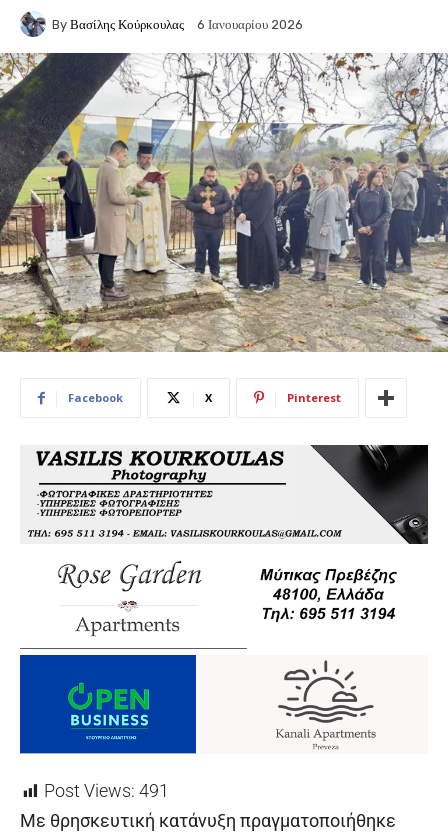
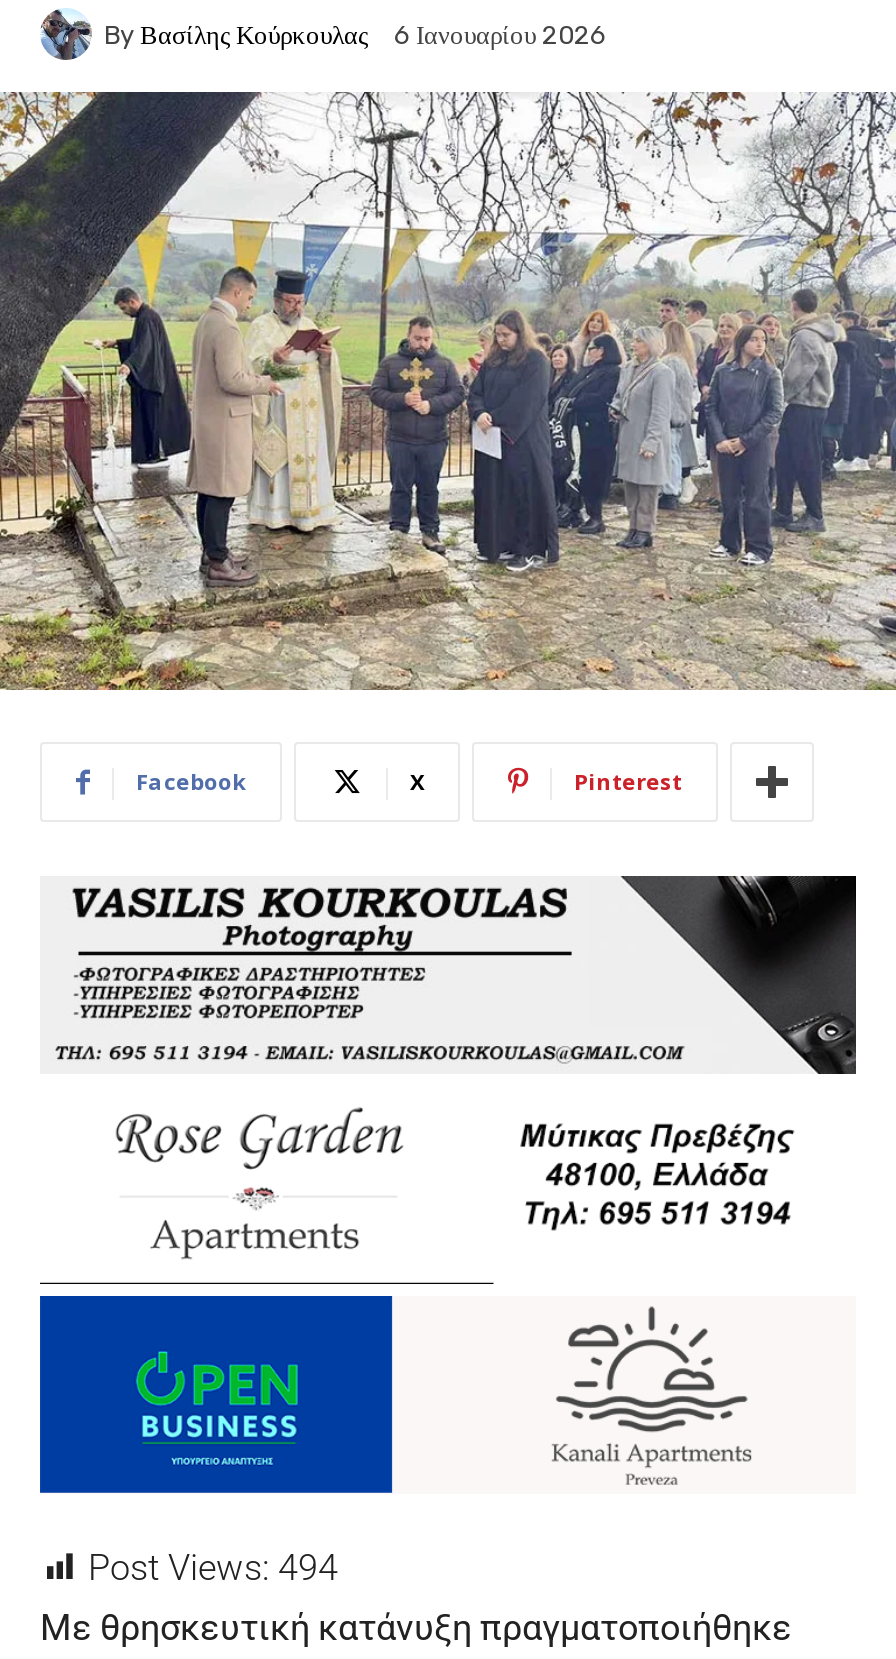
- Post Views: 491
+ Post Views: 494
